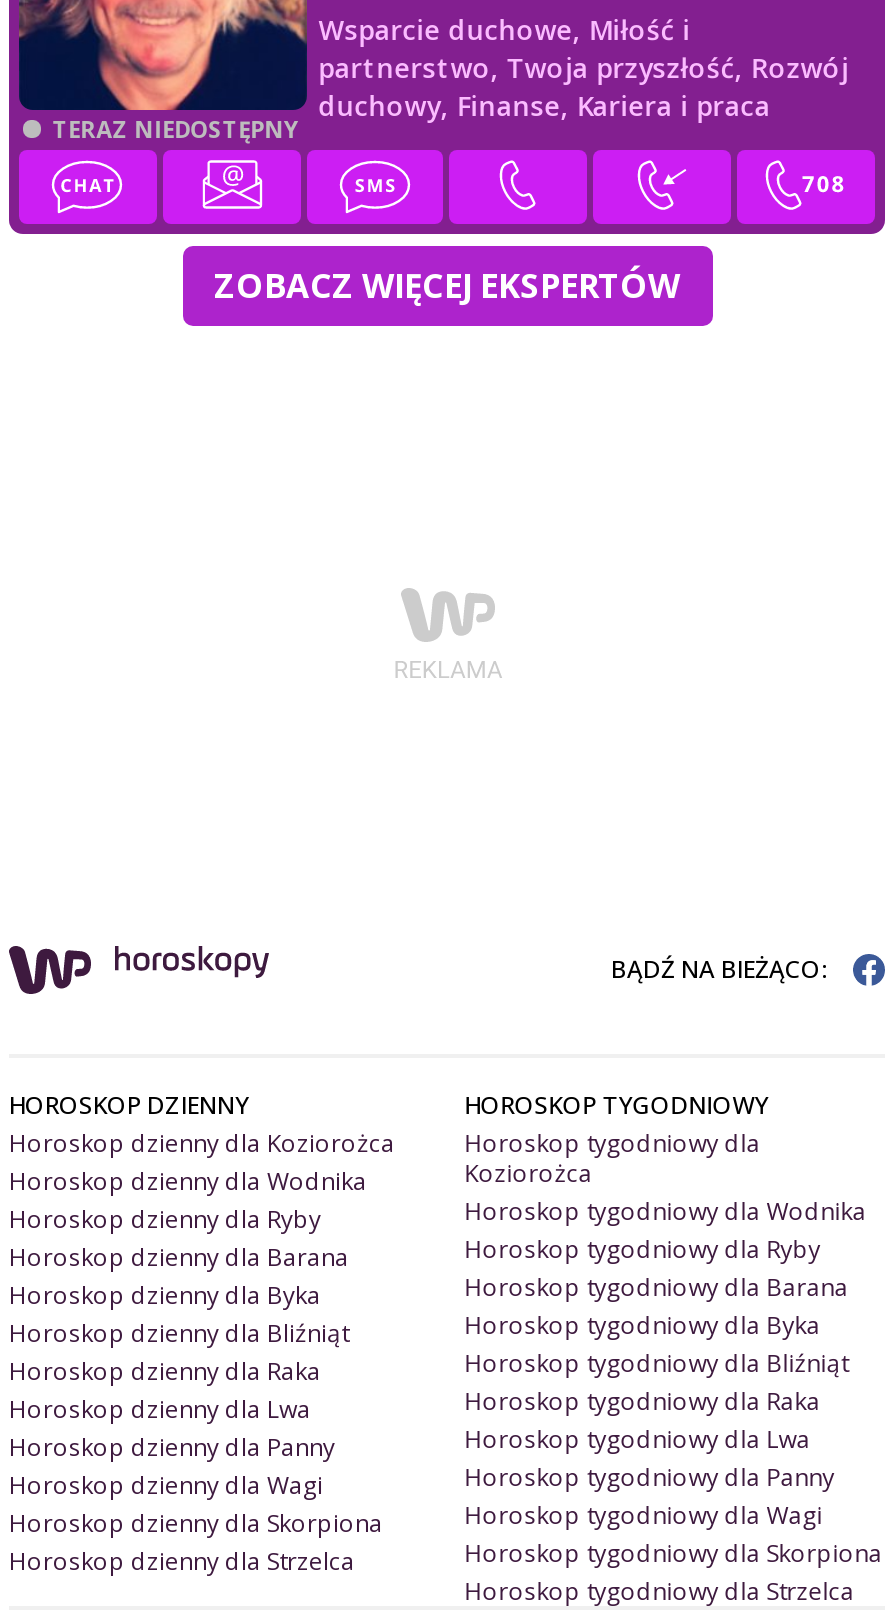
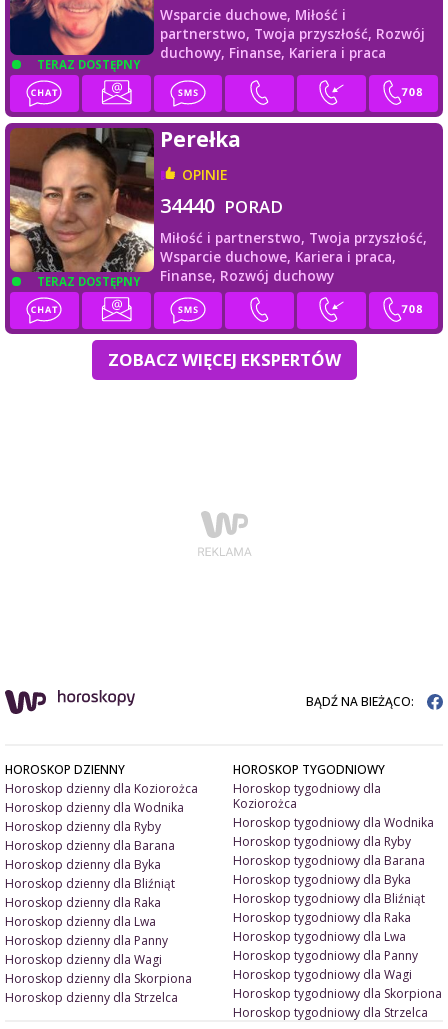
+ [image]
+ TERAZ DOSTĘPNY

- TERAZ NIEDOSTĘPNY
+ TERAZ DOSTĘPNY

+ Perełka
+ OPINIE
+ 34440 PORAD
+ Miłość i partnerstwo, Twoja przyszłość,
+ Wsparcie duchowe, Kariera i praca,
+ Finanse, Rozwój duchowy
